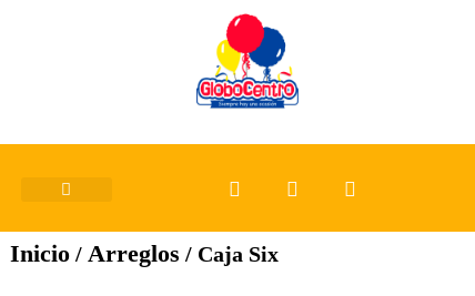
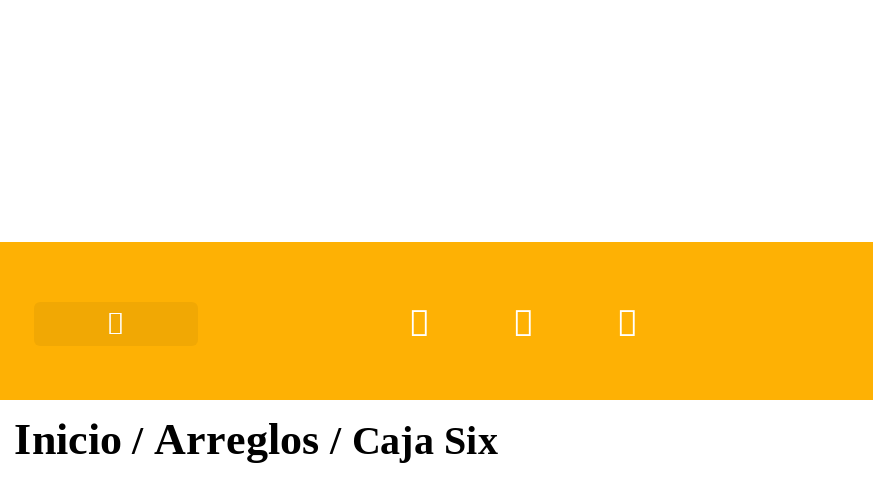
- [image]
